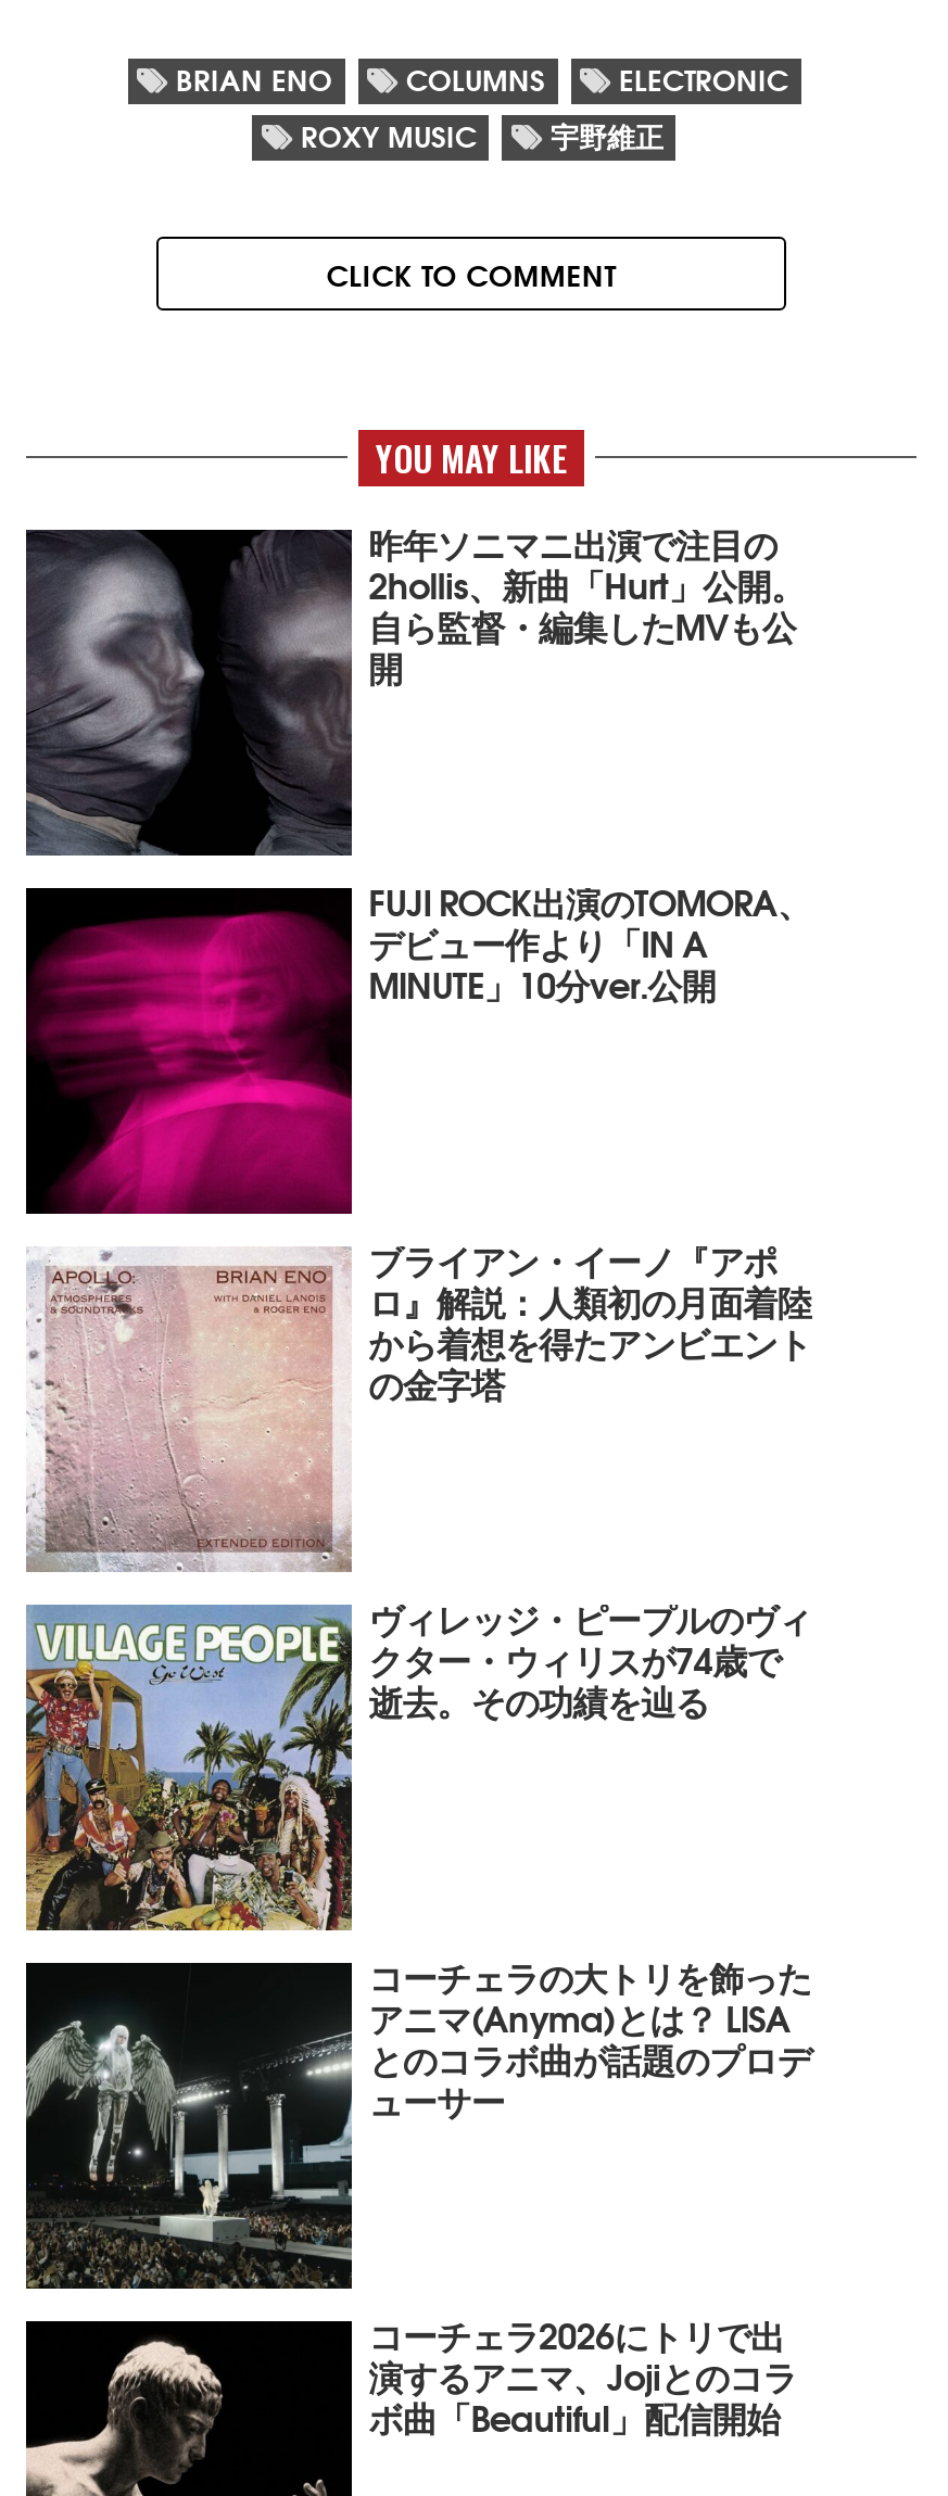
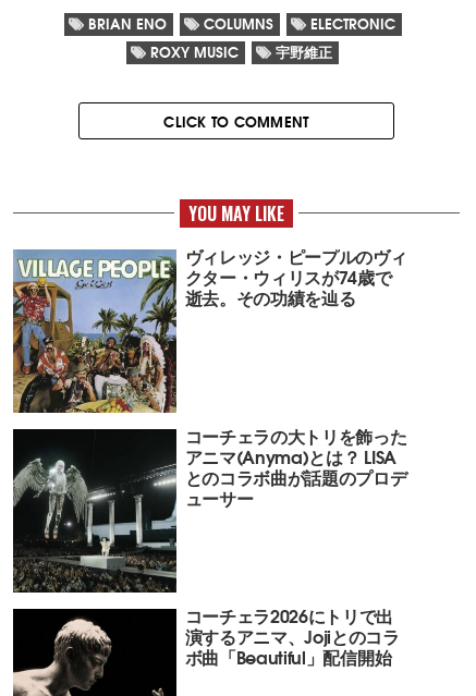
- [image]
- 昨年ソニマニ出演で注目の
- 2hollis、新曲「Hurt」公開。
- 自ら監督・編集したMVも公
- 開

- [image]
- FUJI ROCK出演のTOMORA、
- デビュー作より「IN A
- MINUTE」10分ver.公開

- [image]
- ブライアン・イーノ『アポ
- ロ』解説：人類初の月面着陸
- から着想を得たアンビエント
- の金字塔
